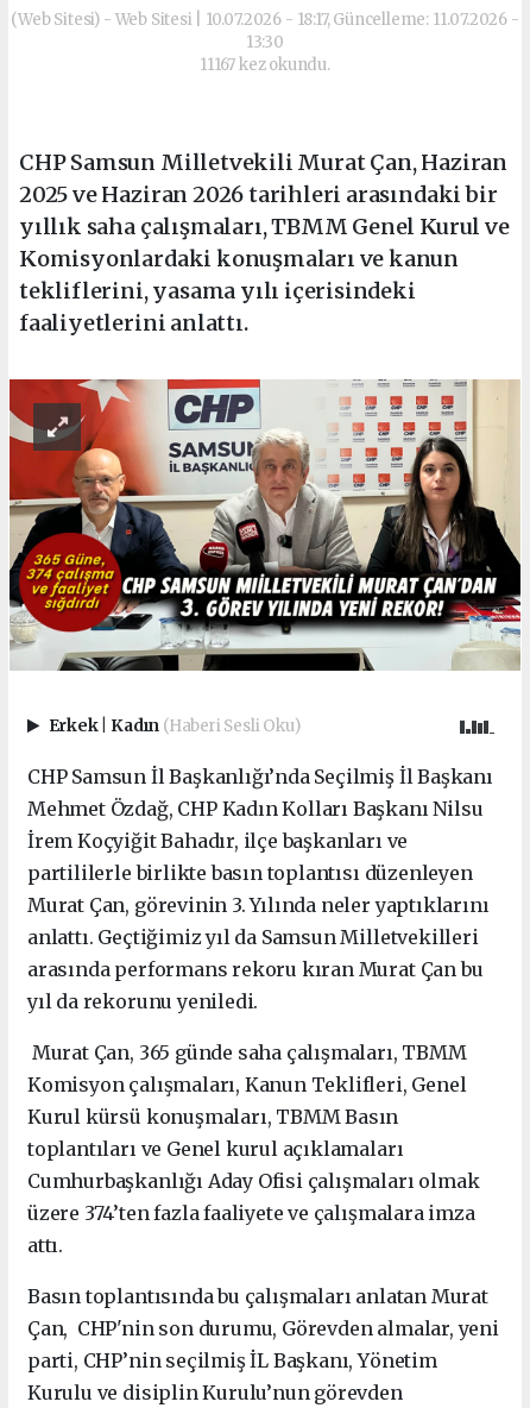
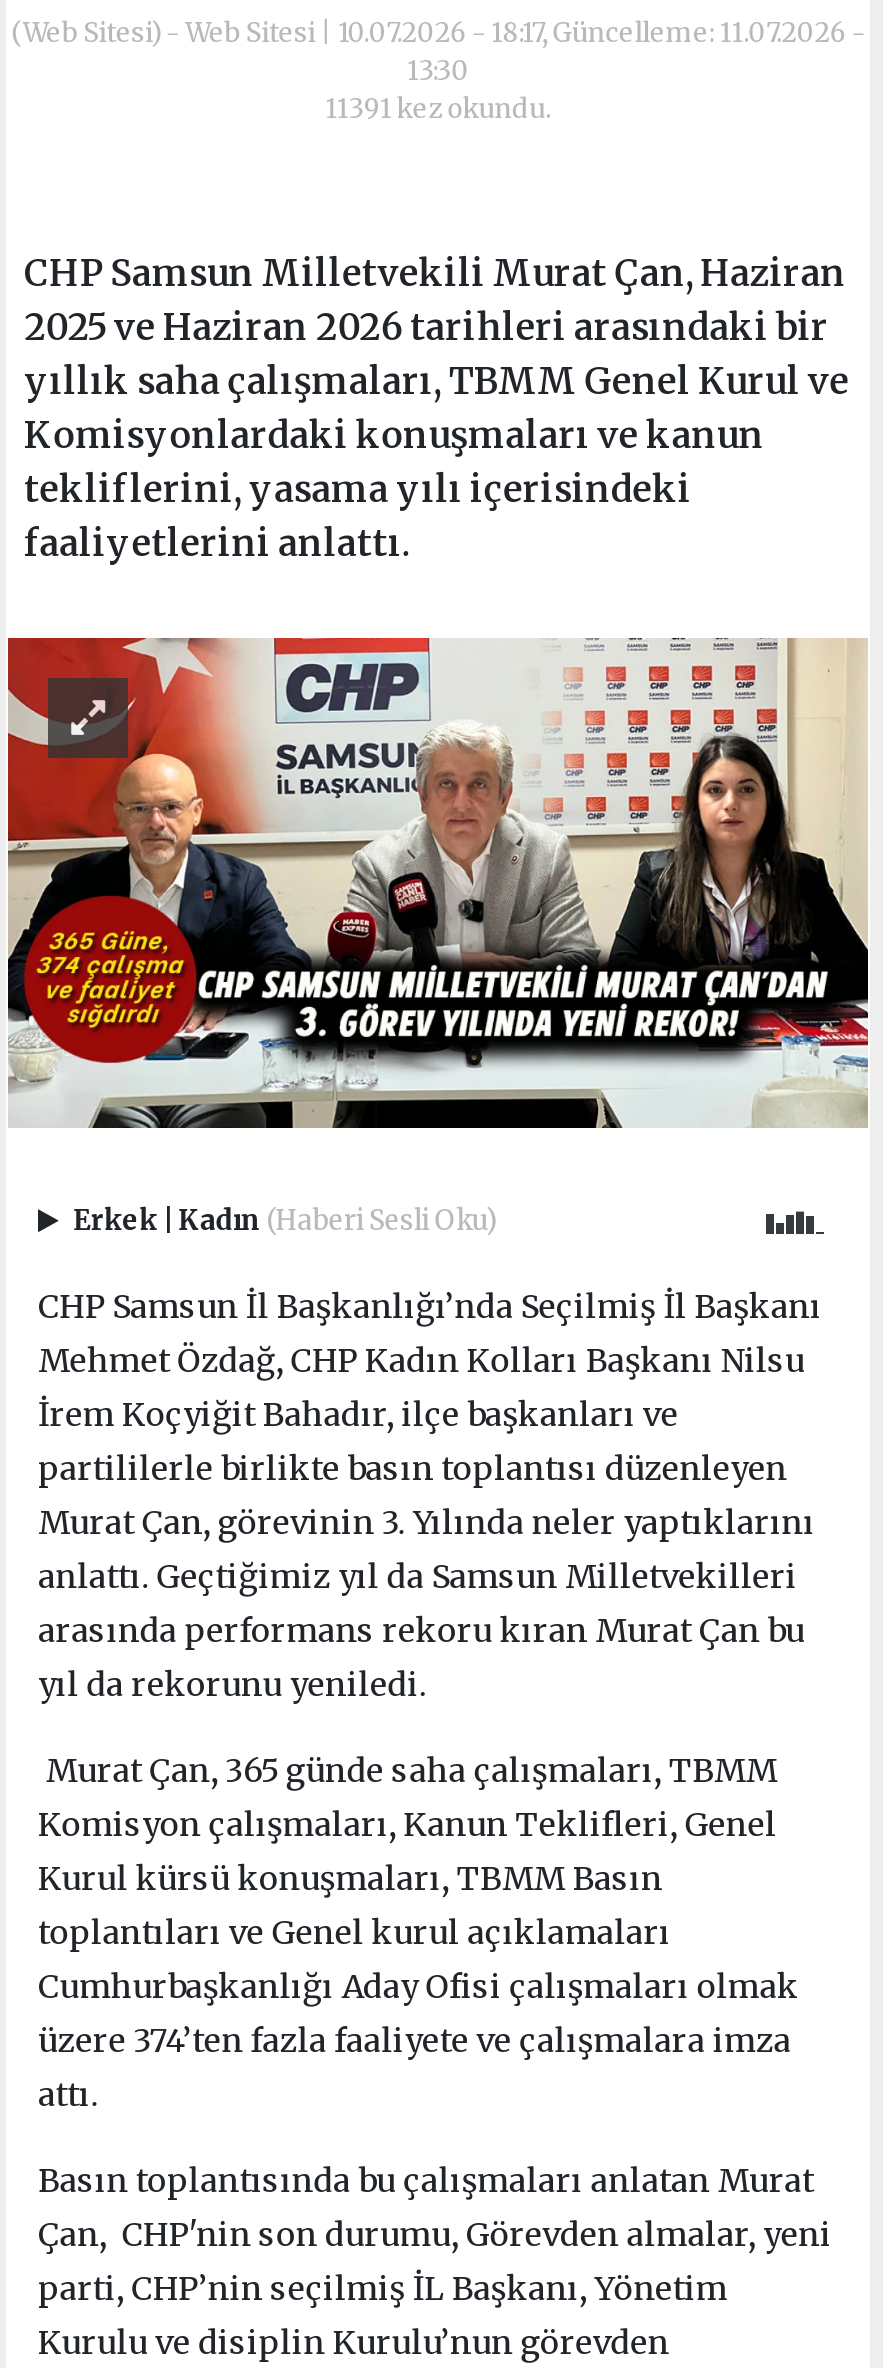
- 11167 kez okundu.
+ 11391 kez okundu.
